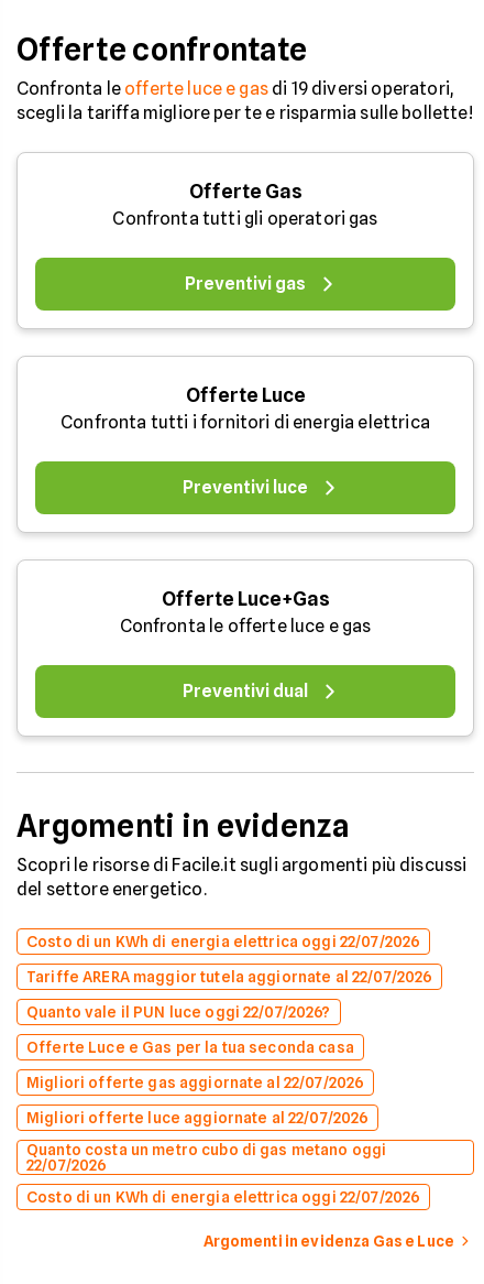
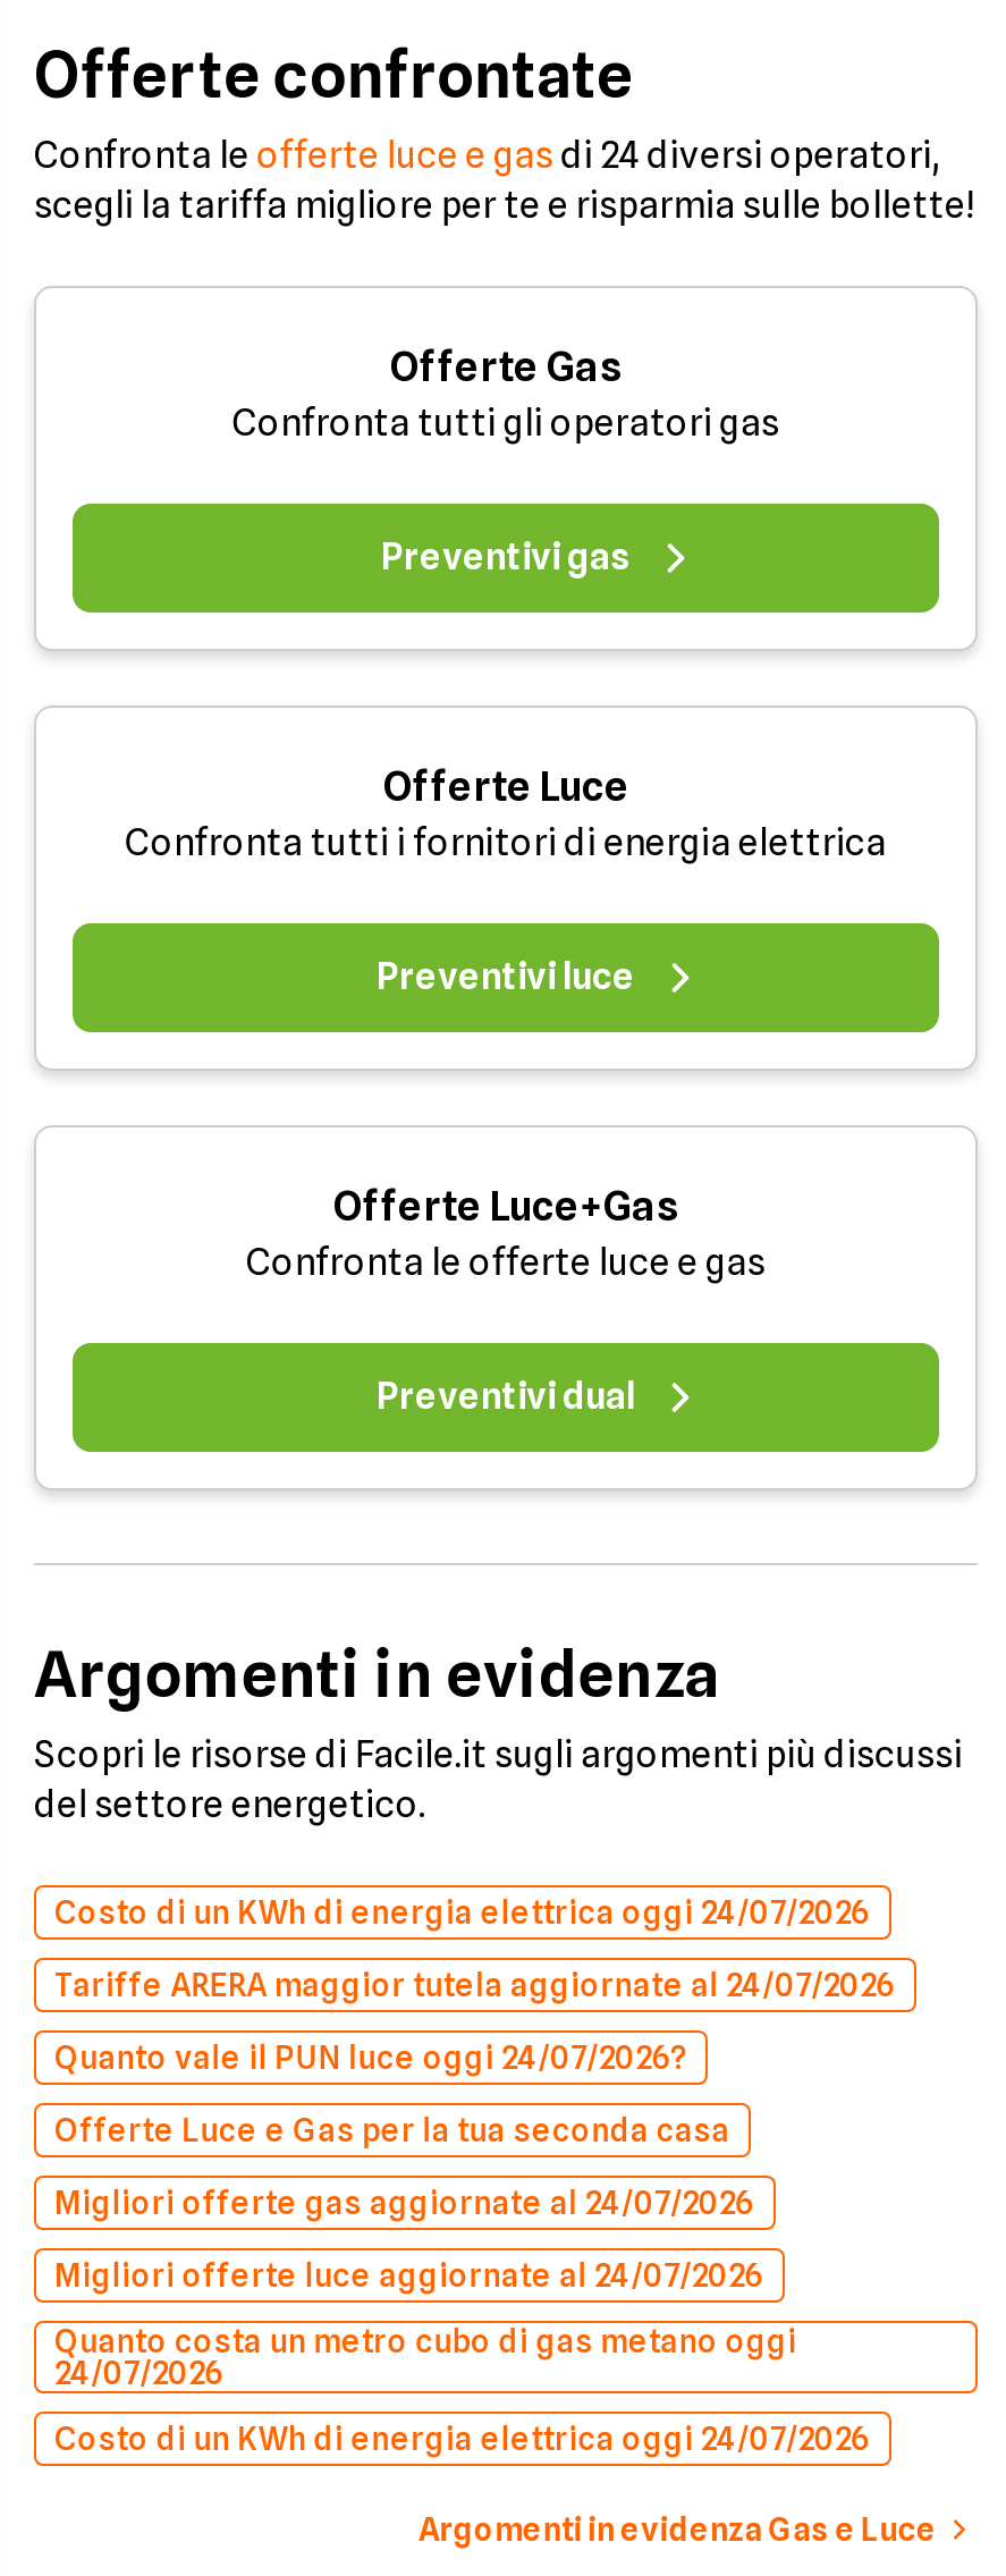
- Confronta le offerte luce e gas di 19 diversi operatori,
+ Confronta le offerte luce e gas di 24 diversi operatori,

- Costo di un KWh di energia elettrica oggi 22/07/2026
+ Costo di un KWh di energia elettrica oggi 24/07/2026

- Tariffe ARERA maggior tutela aggiornate al 22/07/2026
+ Tariffe ARERA maggior tutela aggiornate al 24/07/2026

- Quanto vale il PUN luce oggi 22/07/2026?
+ Quanto vale il PUN luce oggi 24/07/2026?

- Migliori offerte gas aggiornate al 22/07/2026
+ Migliori offerte gas aggiornate al 24/07/2026

- Migliori offerte luce aggiornate al 22/07/2026
+ Migliori offerte luce aggiornate al 24/07/2026

- 22/07/2026
+ 24/07/2026

- Costo di un KWh di energia elettrica oggi 22/07/2026
+ Costo di un KWh di energia elettrica oggi 24/07/2026
